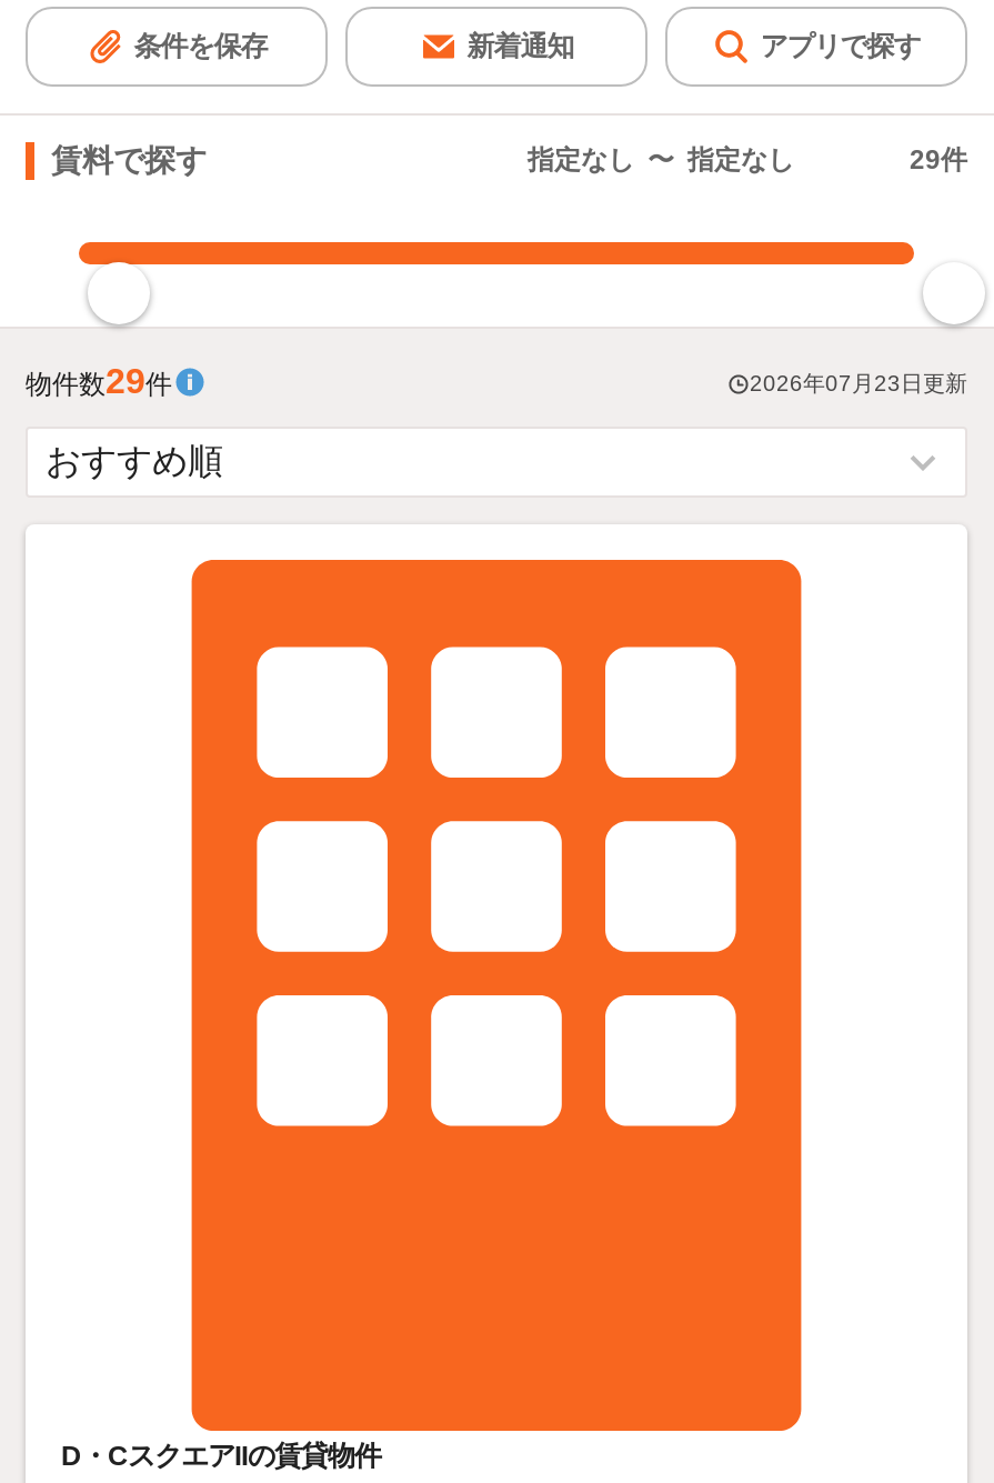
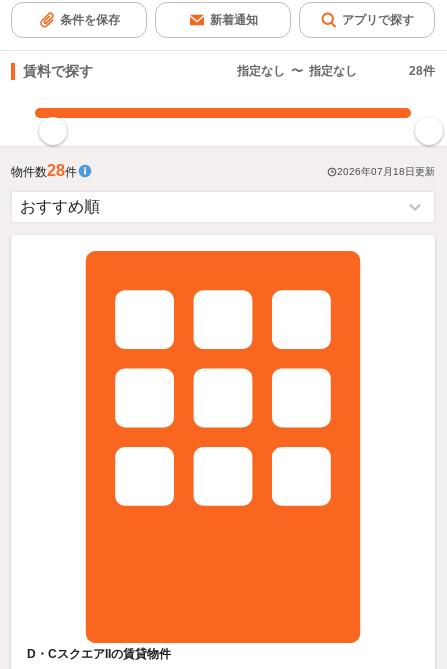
- 29件
+ 28件

- 物件数29件
+ 物件数28件

- 2026年07月23日更新
+ 2026年07月18日更新
